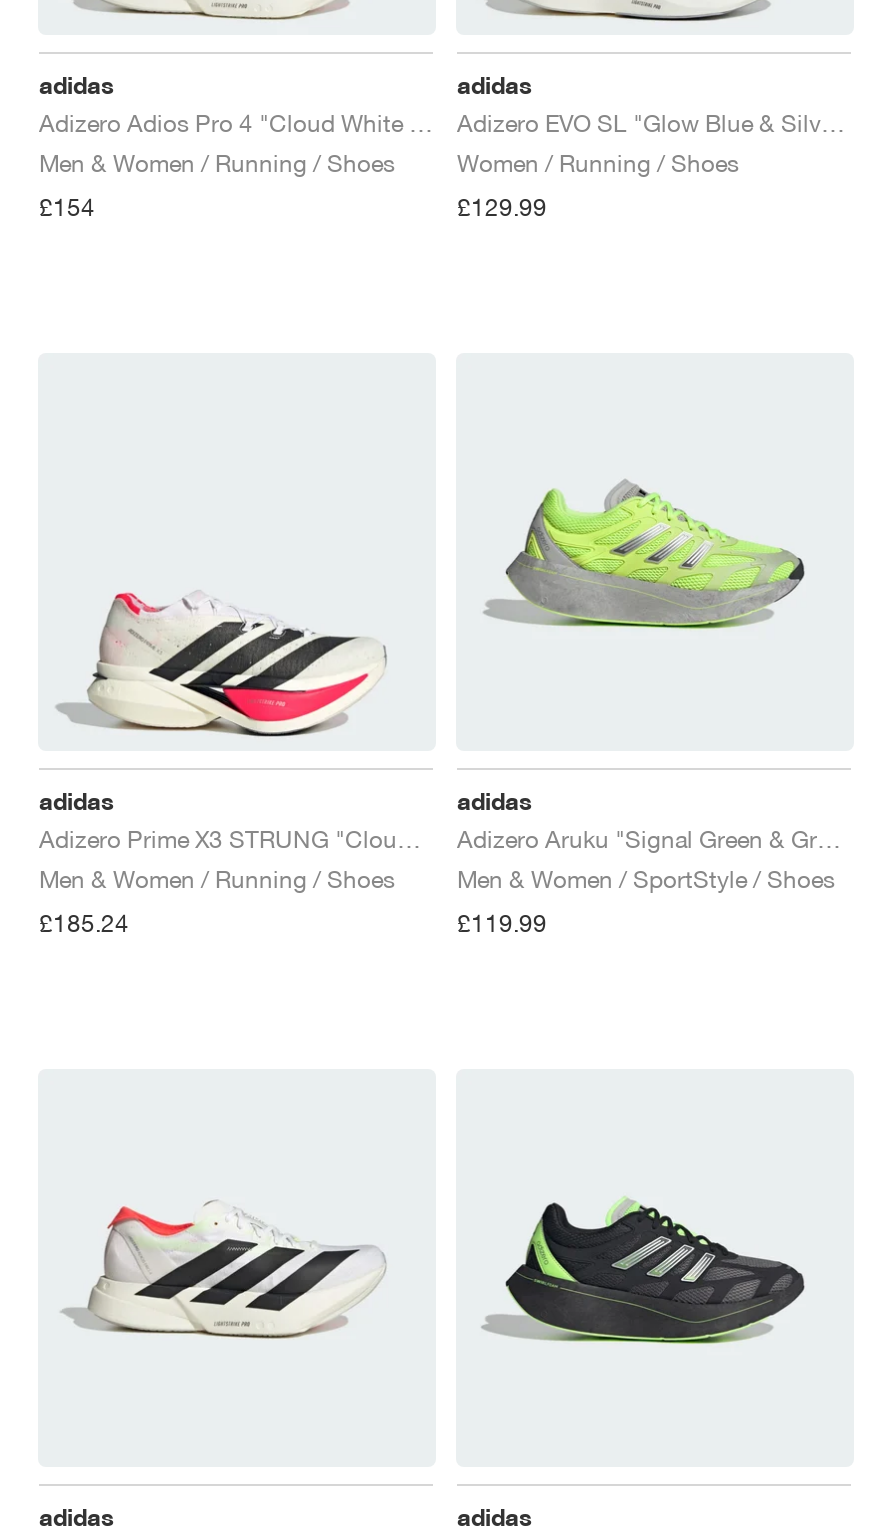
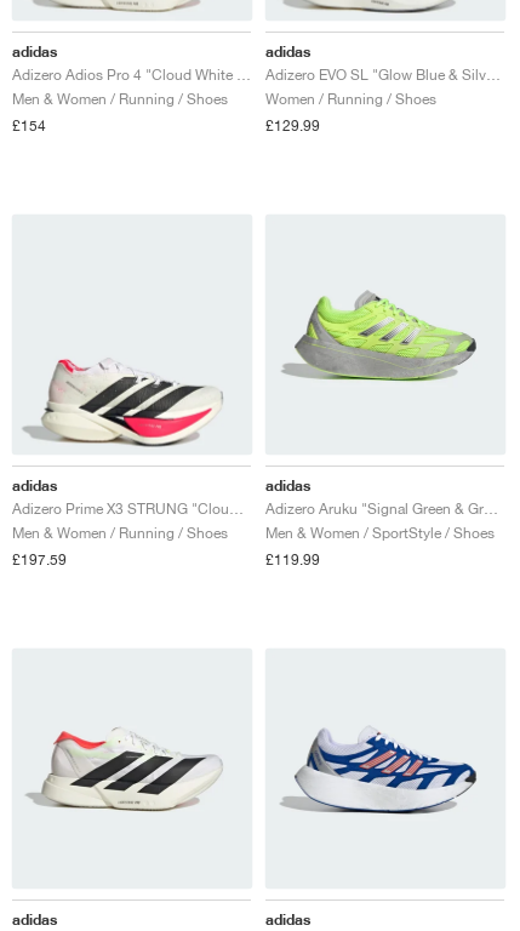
- £185.24
+ £197.59

- [image]
+ [image]
